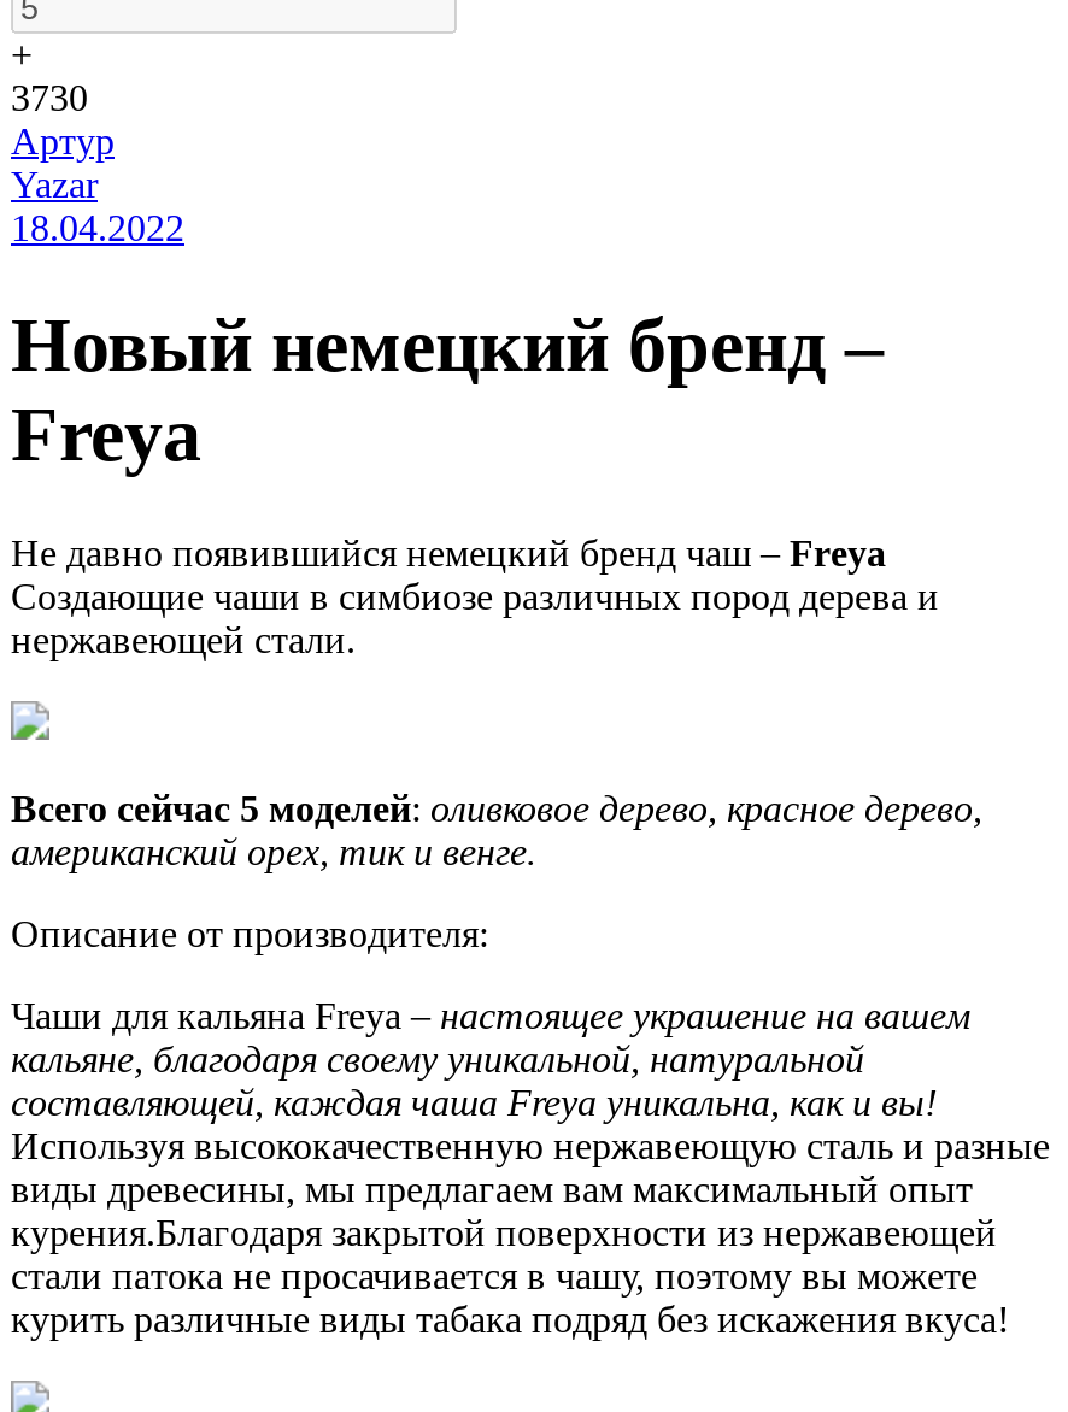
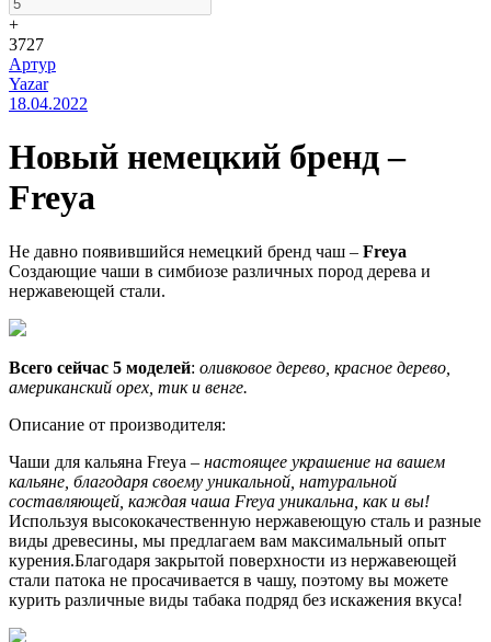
- 3730
+ 3727
